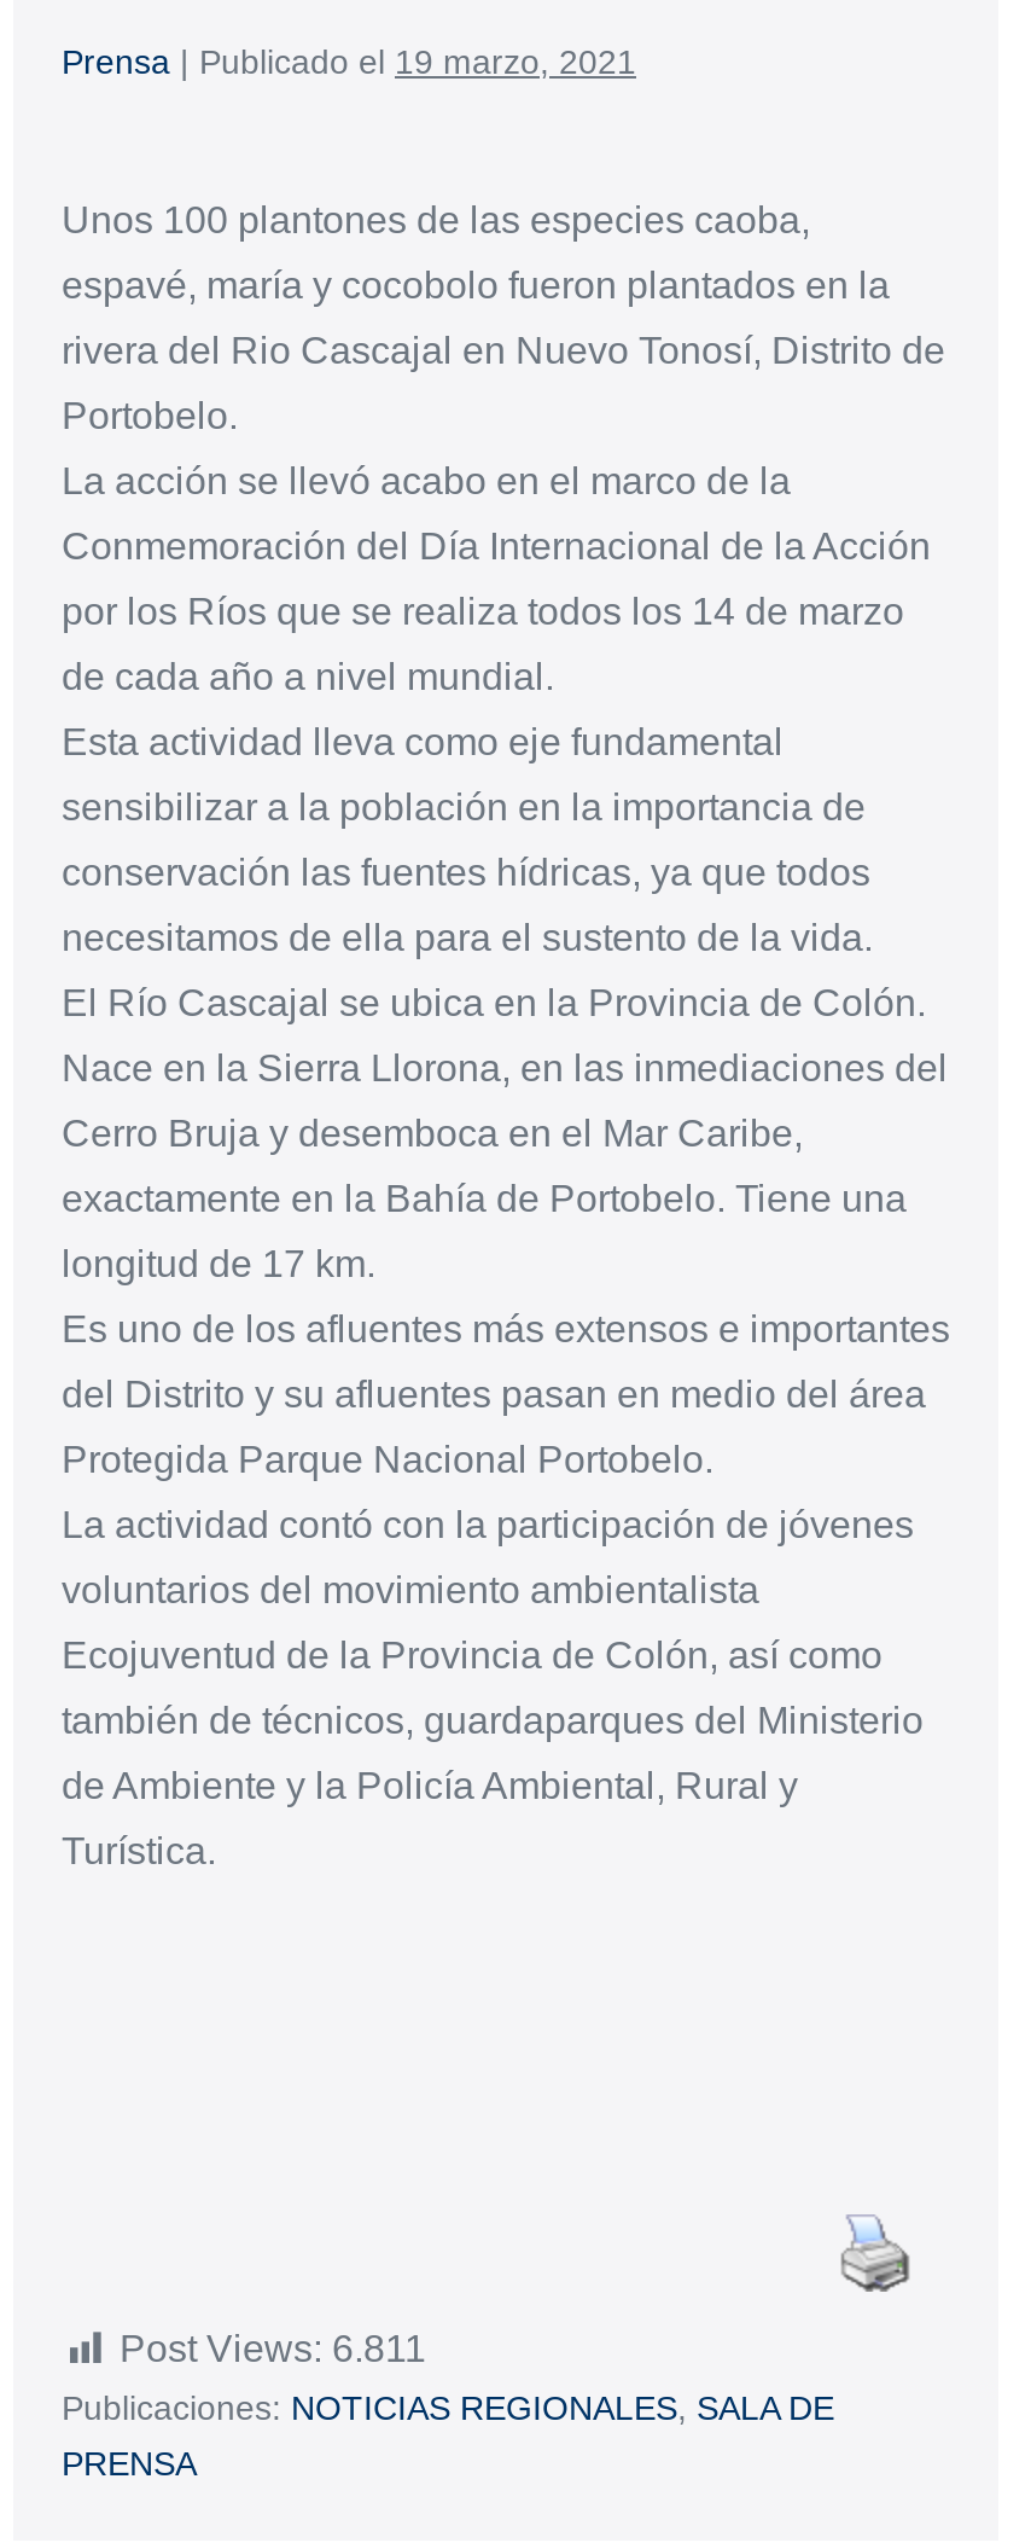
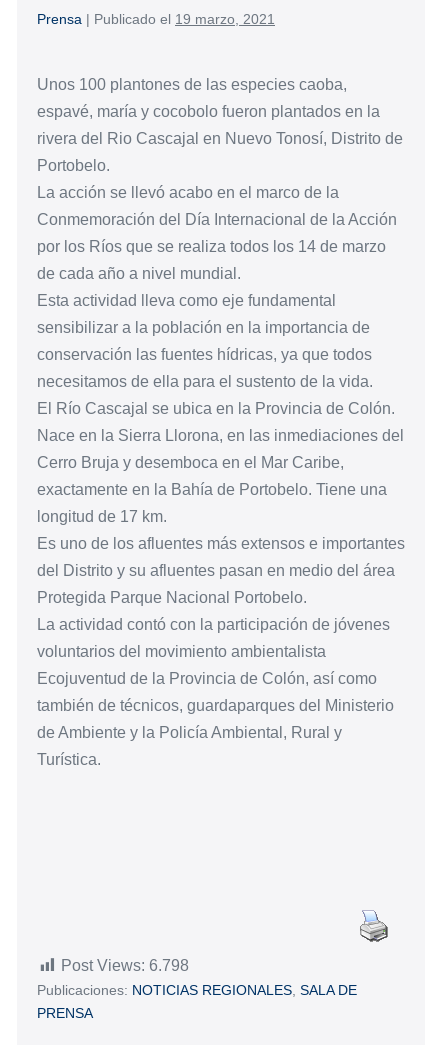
- Post Views: 6.811
+ Post Views: 6.798
